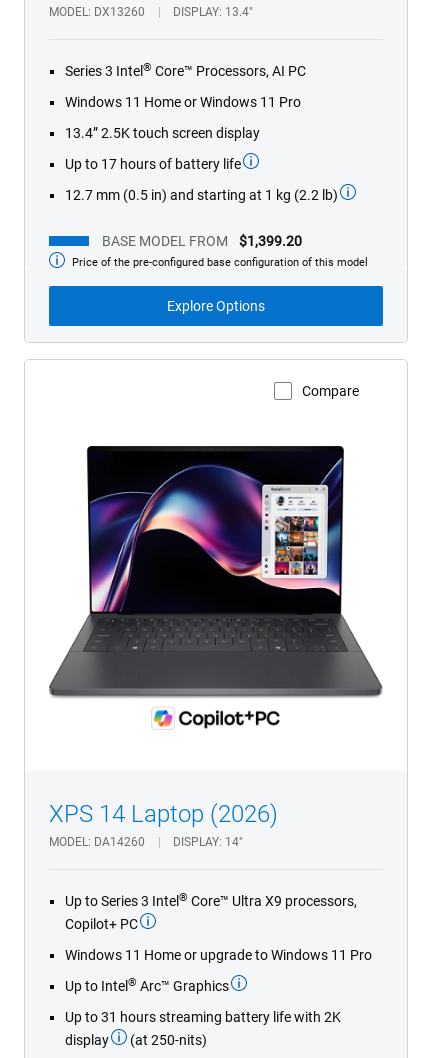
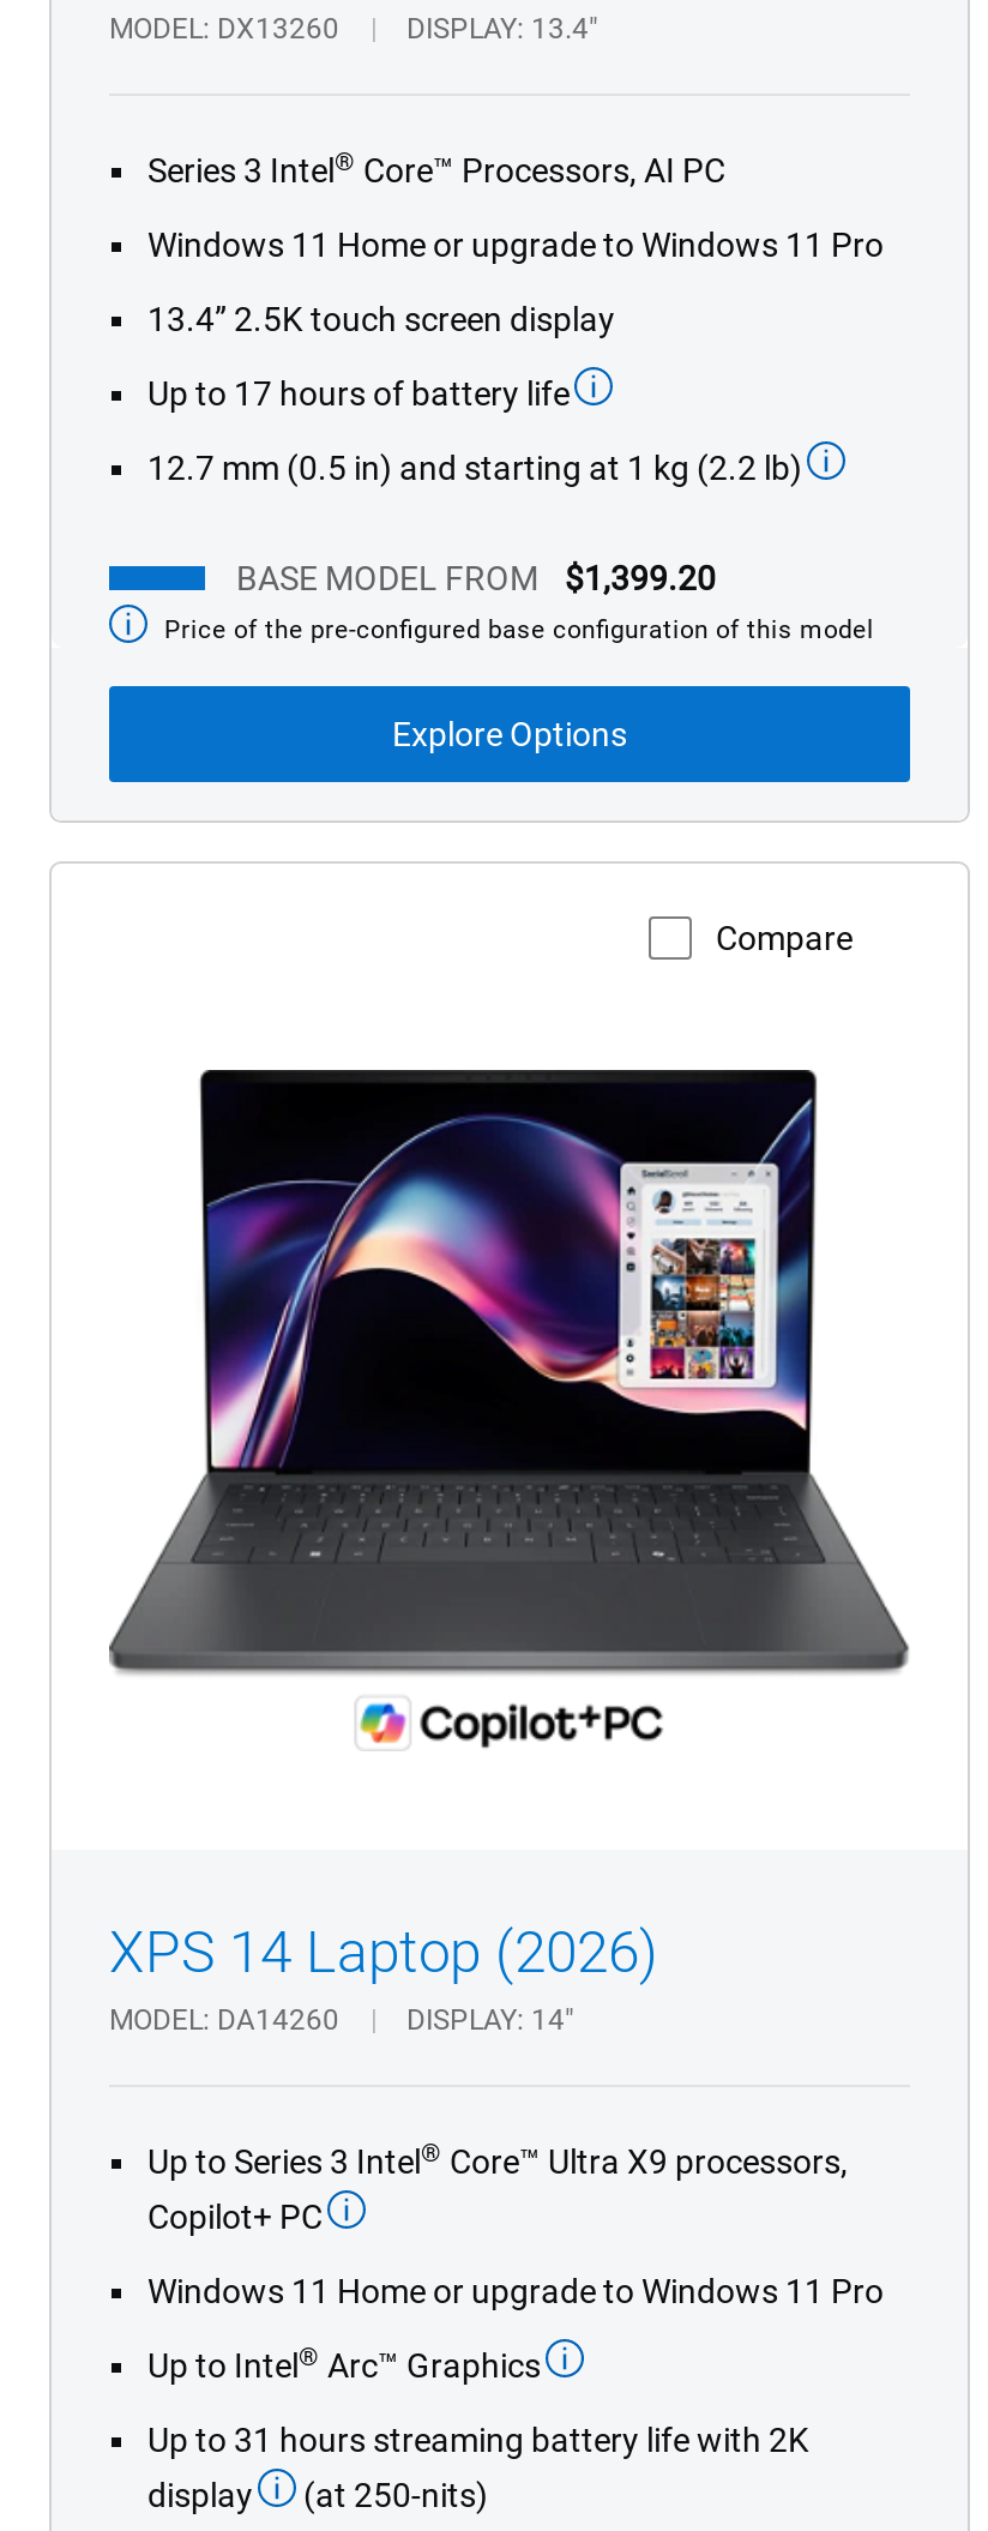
- Windows 11 Home or Windows 11 Pro
+ Windows 11 Home or upgrade to Windows 11 Pro
